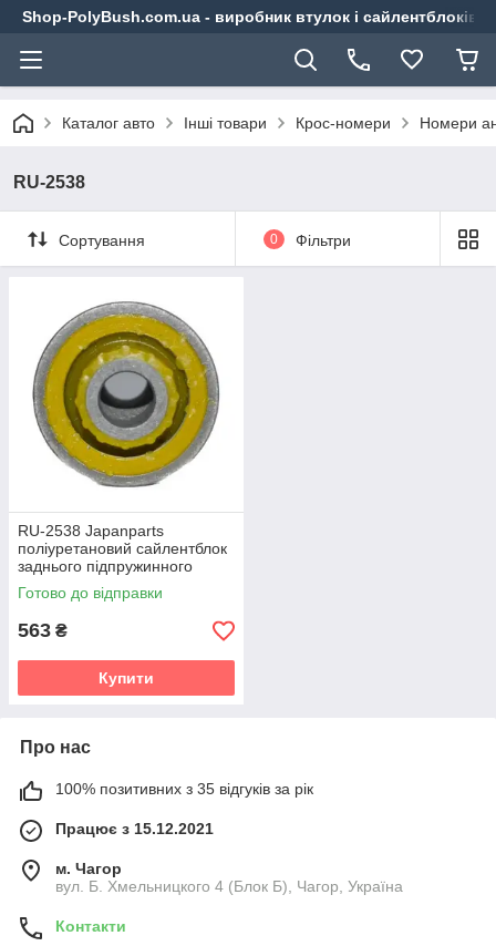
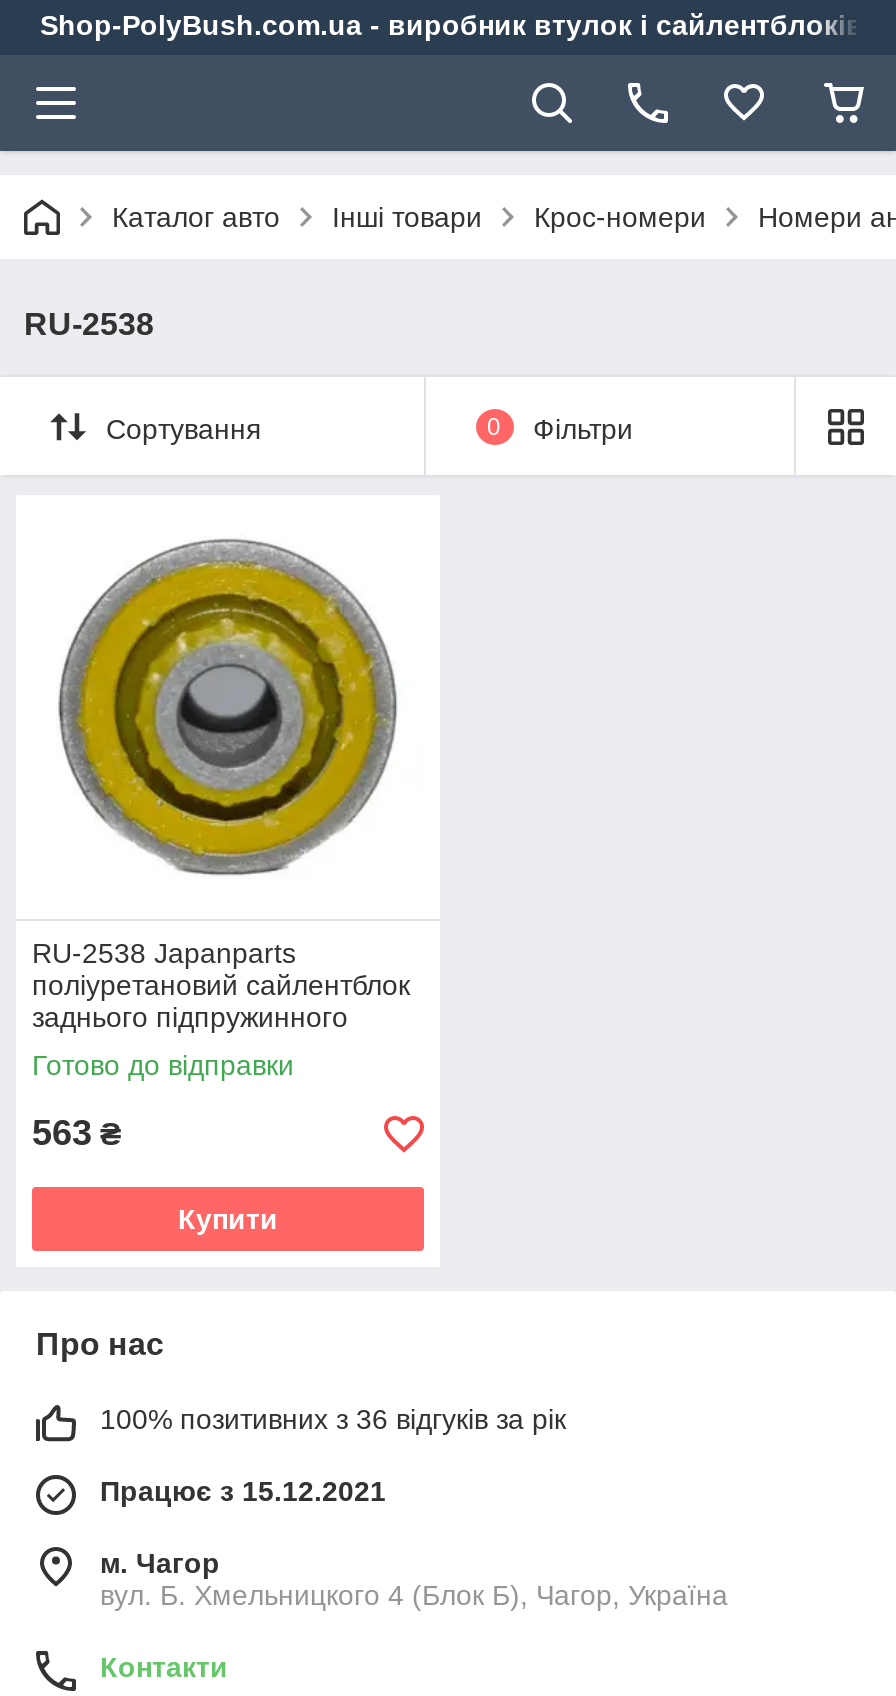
- 100% позитивних з 35 відгуків за рік
+ 100% позитивних з 36 відгуків за рік
